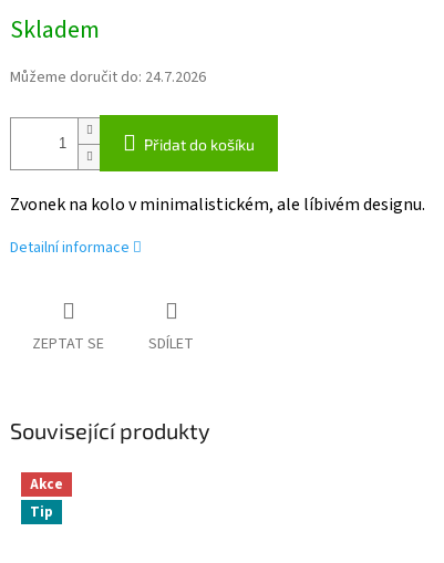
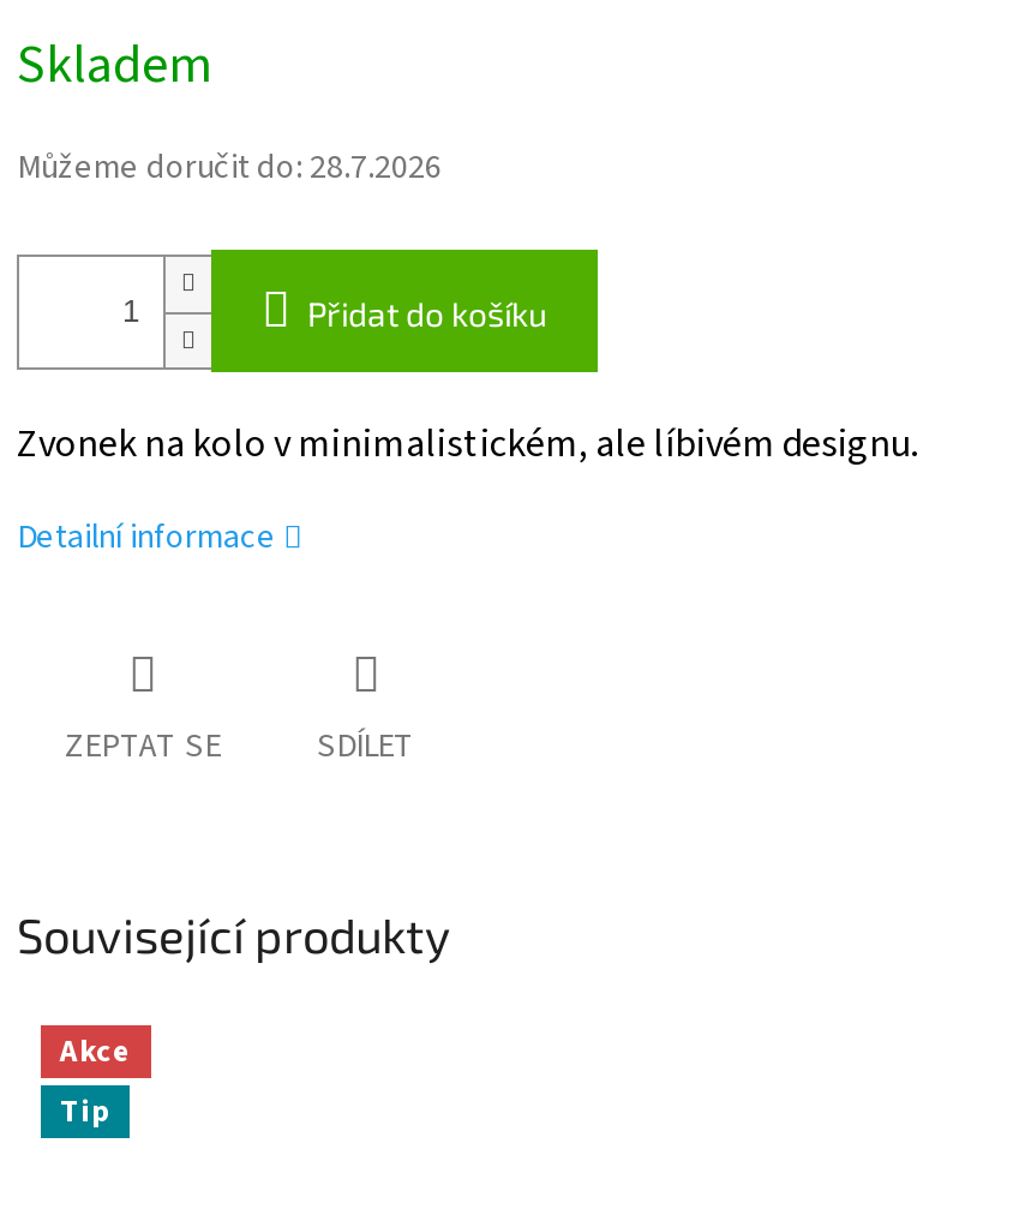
- Můžeme doručit do: 24.7.2026
+ Můžeme doručit do: 28.7.2026
